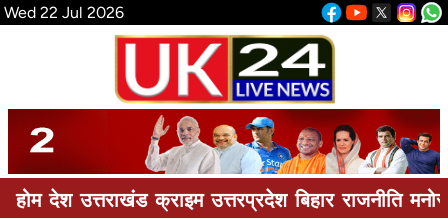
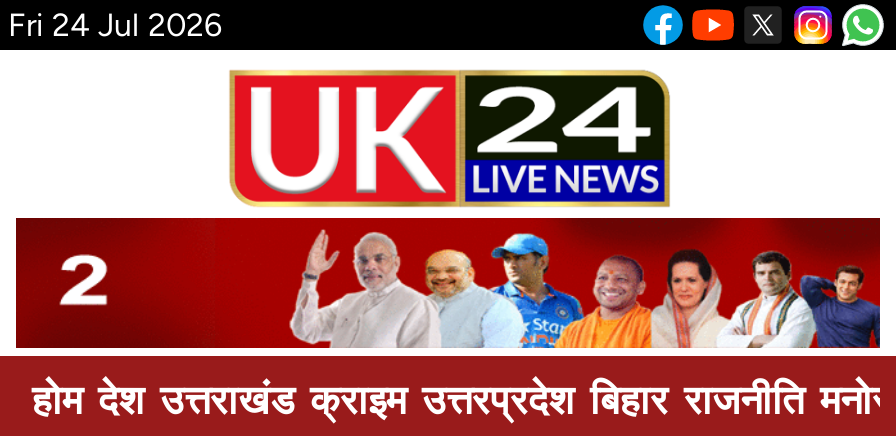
- Wed 22 Jul 2026
+ Fri 24 Jul 2026
